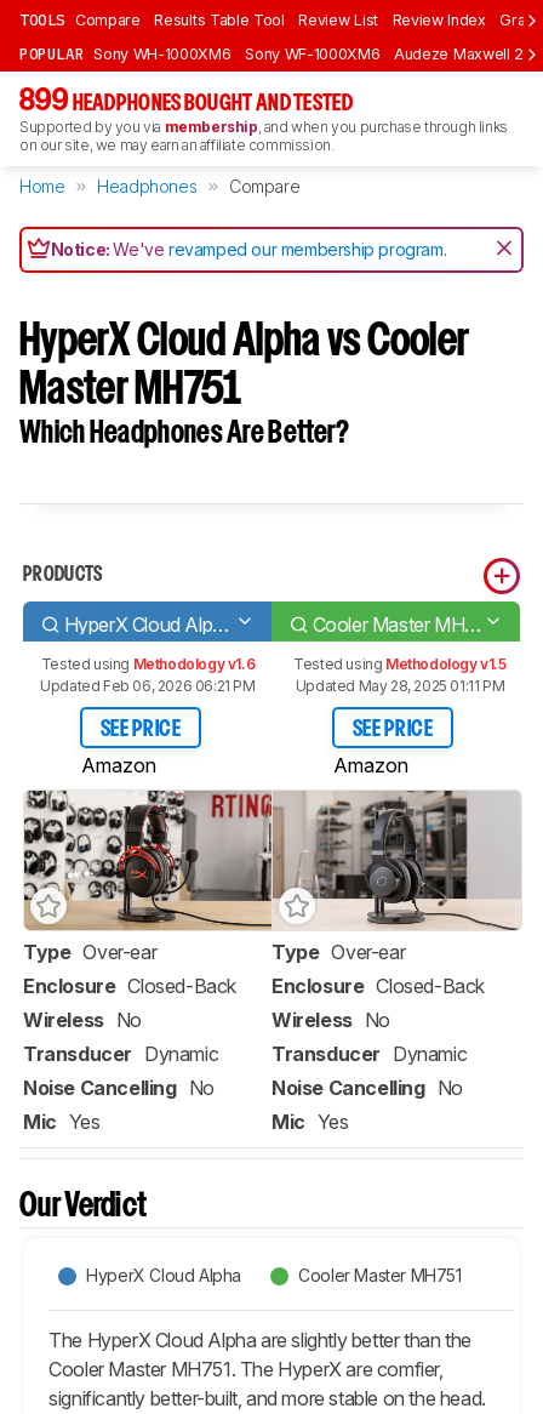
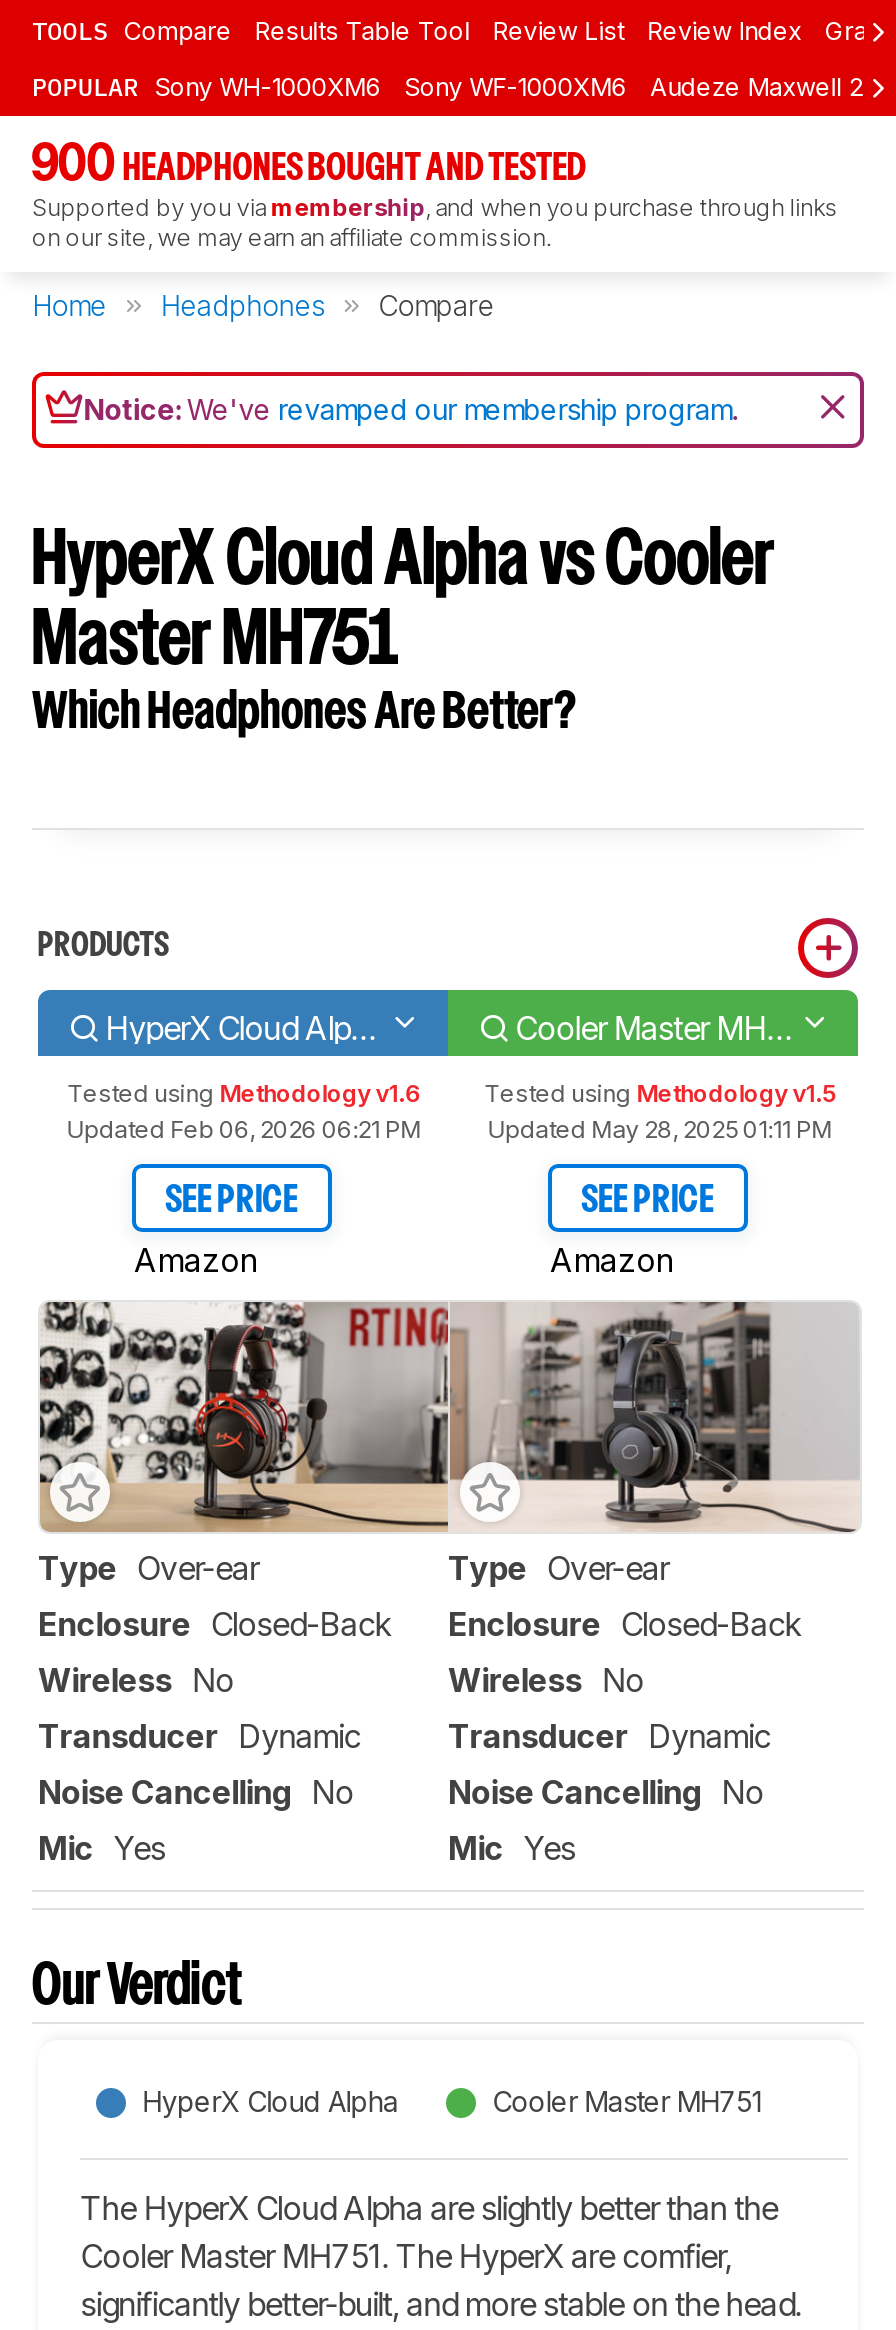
- 899 HEADPHONES BOUGHT AND TESTED
+ 900 HEADPHONES BOUGHT AND TESTED
